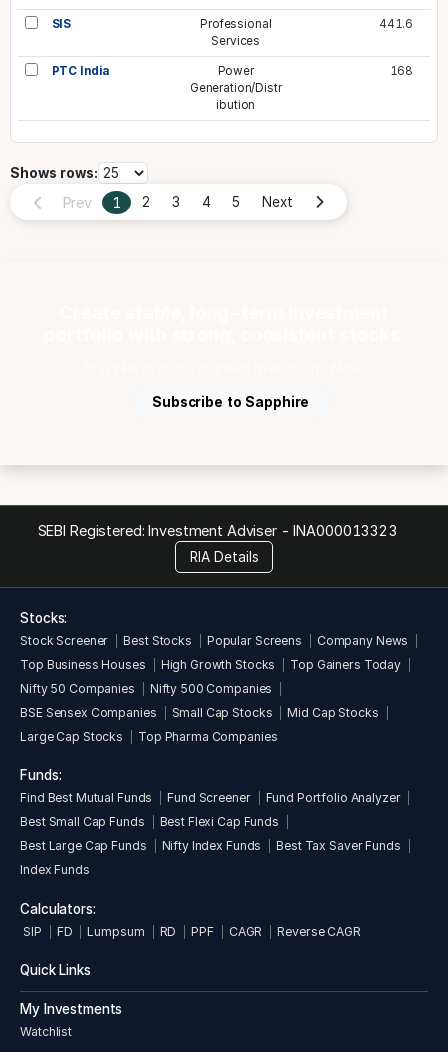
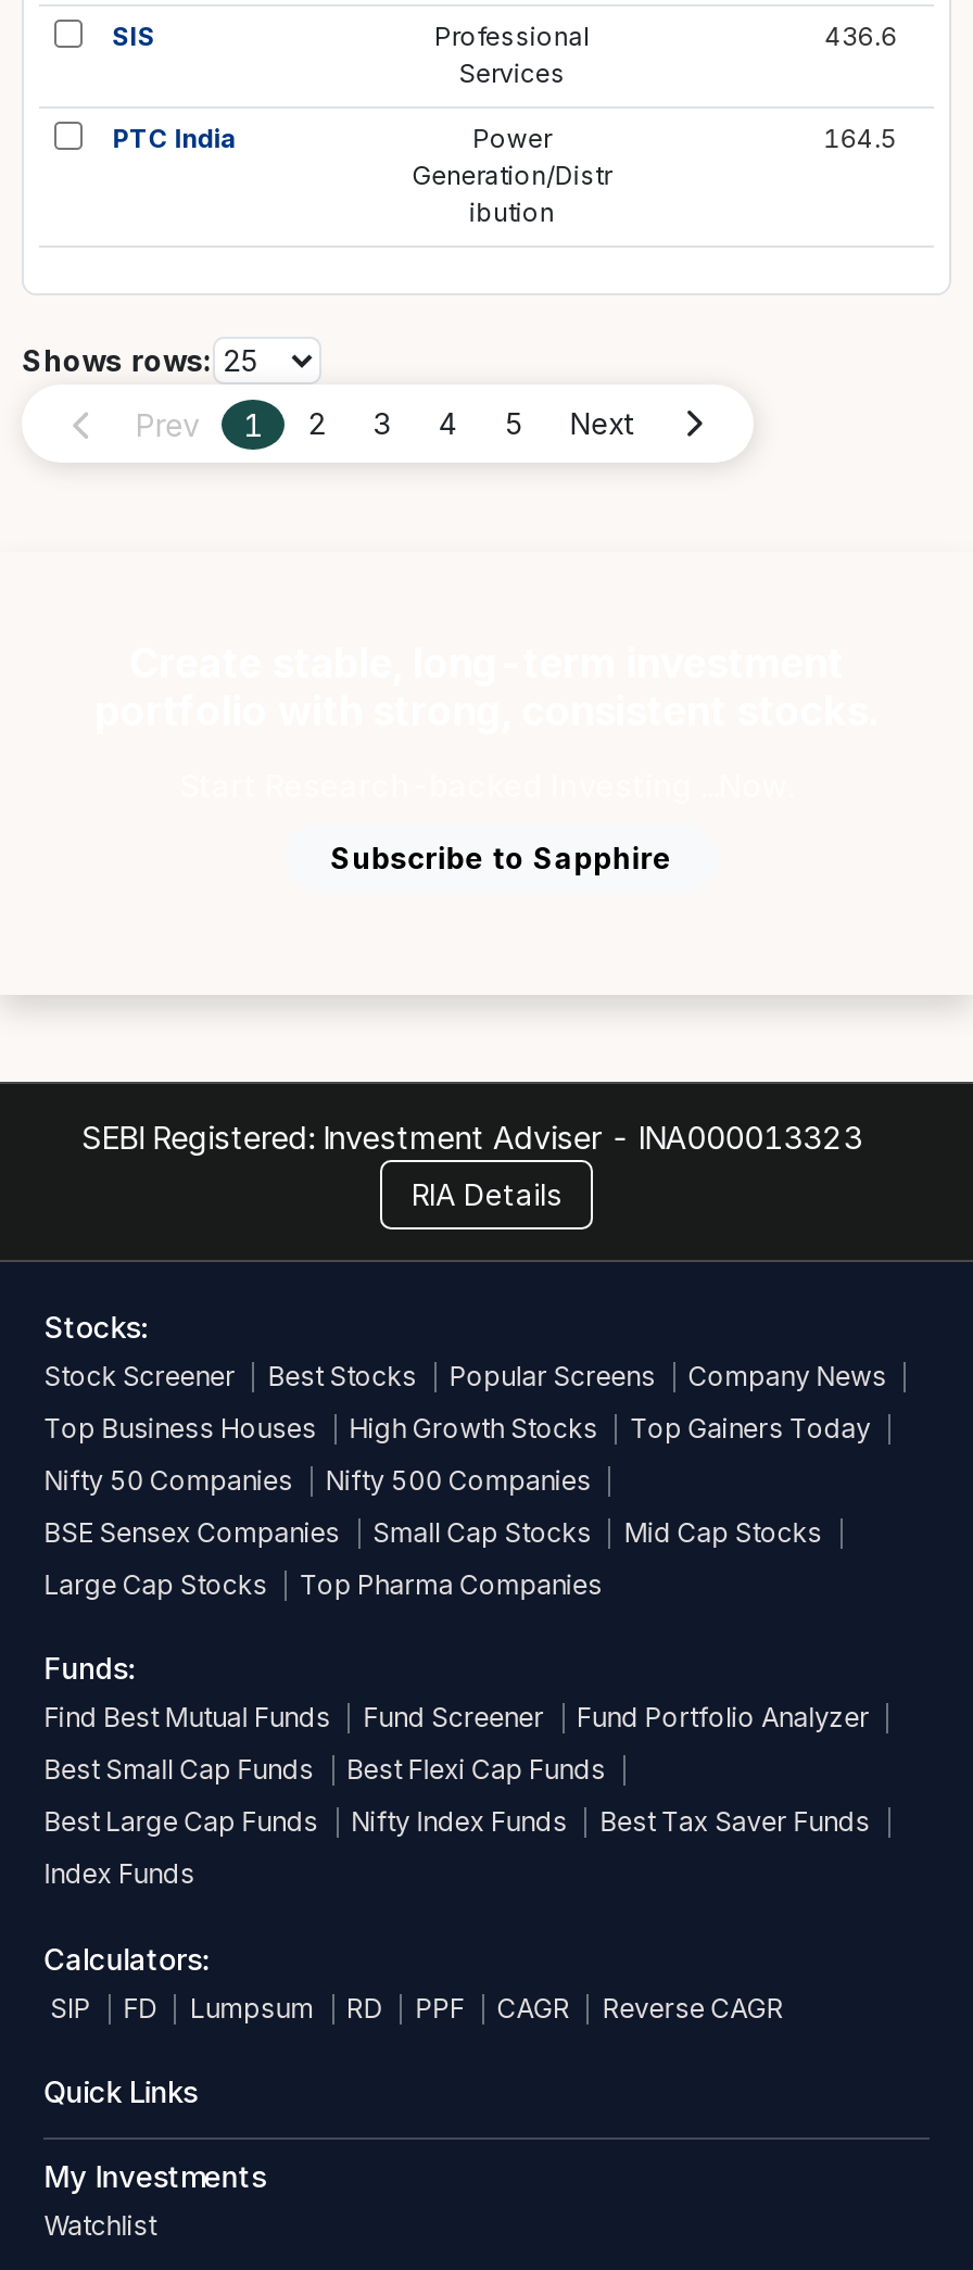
- 441.6
+ 436.6

- 168
+ 164.5
